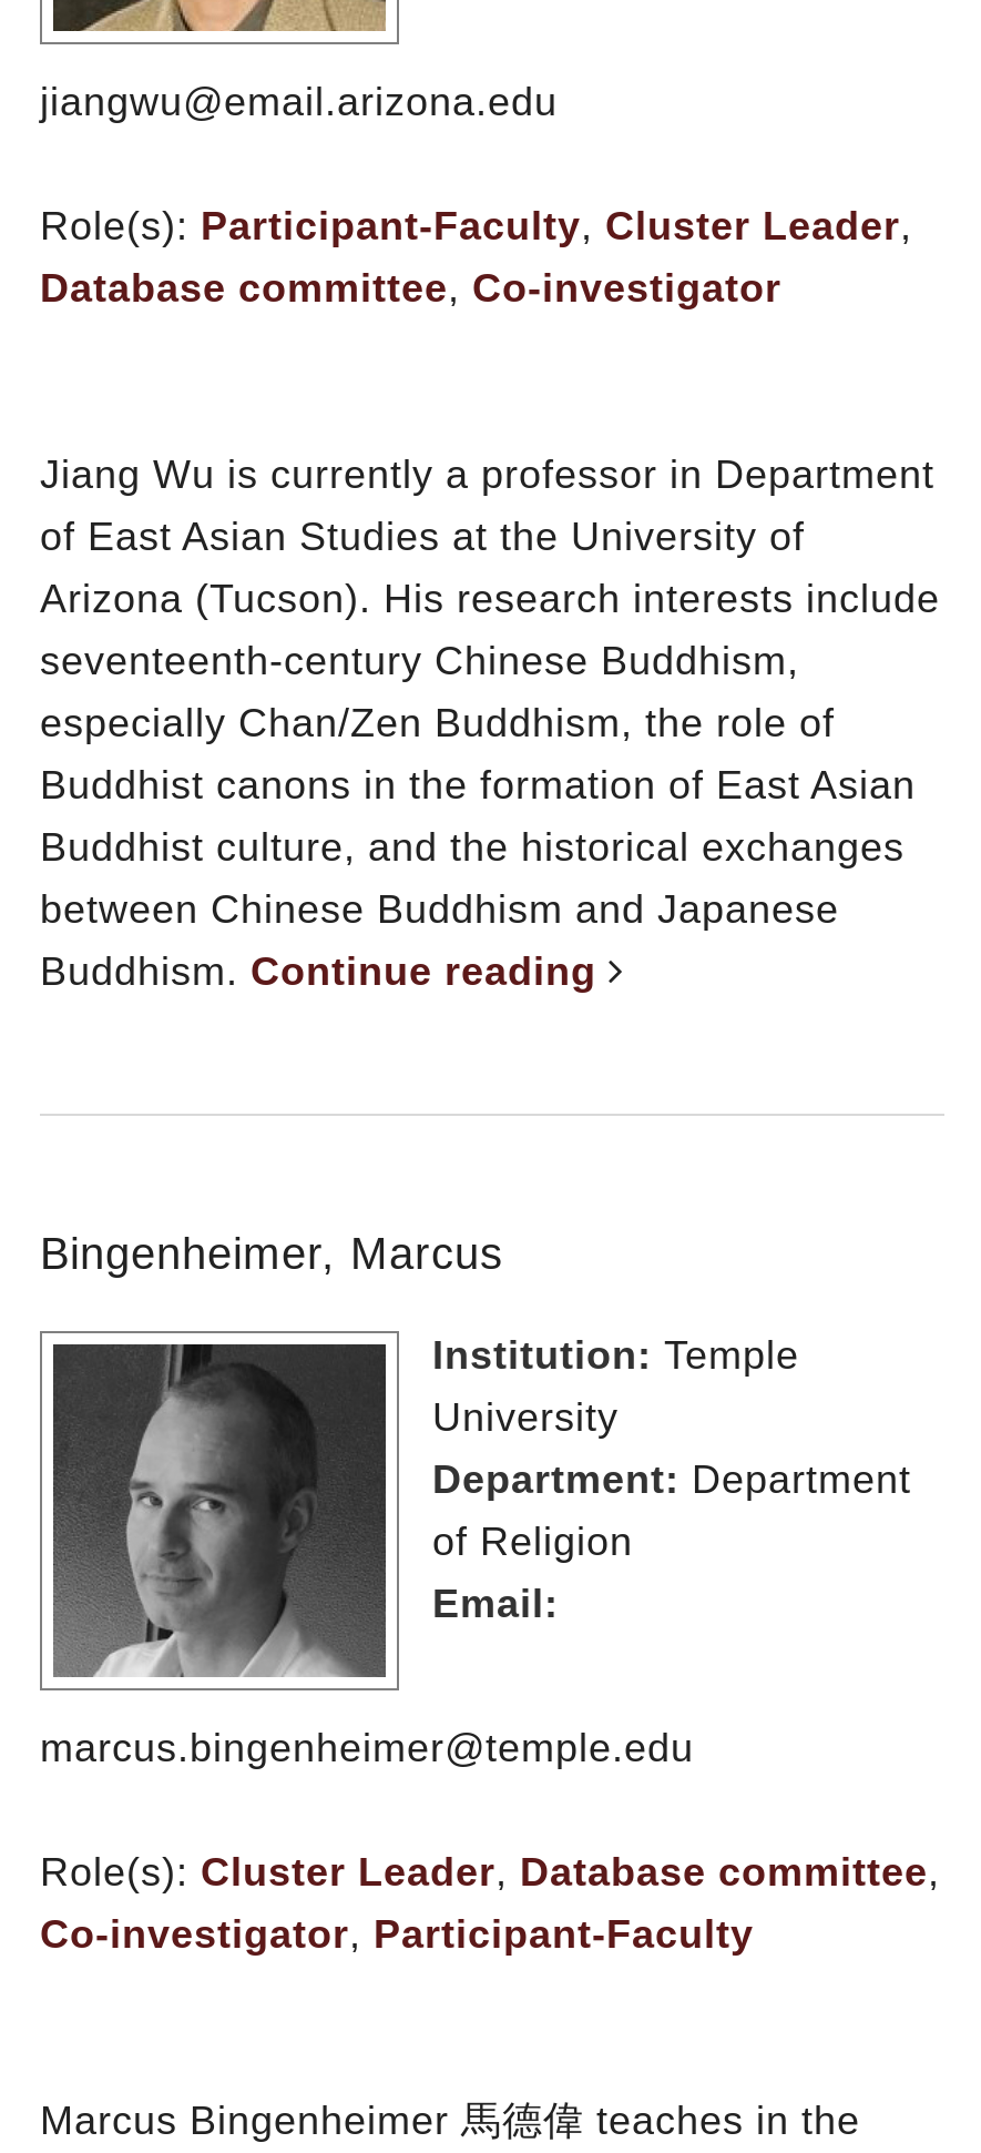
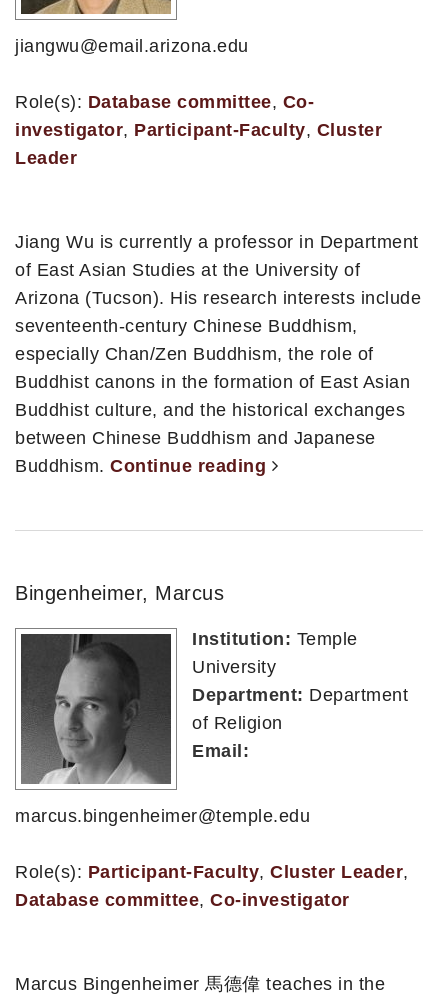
+ Role(s): Database committee, Co-
+ investigator, Participant-Faculty, Cluster
+ Leader

moved down: Role(s): Participant-Faculty, Cluster Leader, | Database committee, Co-investigator

- Role(s): Cluster Leader, Database committee,
- Co-investigator, Participant-Faculty
